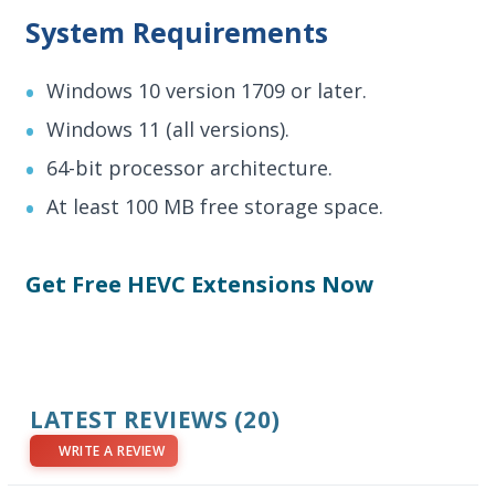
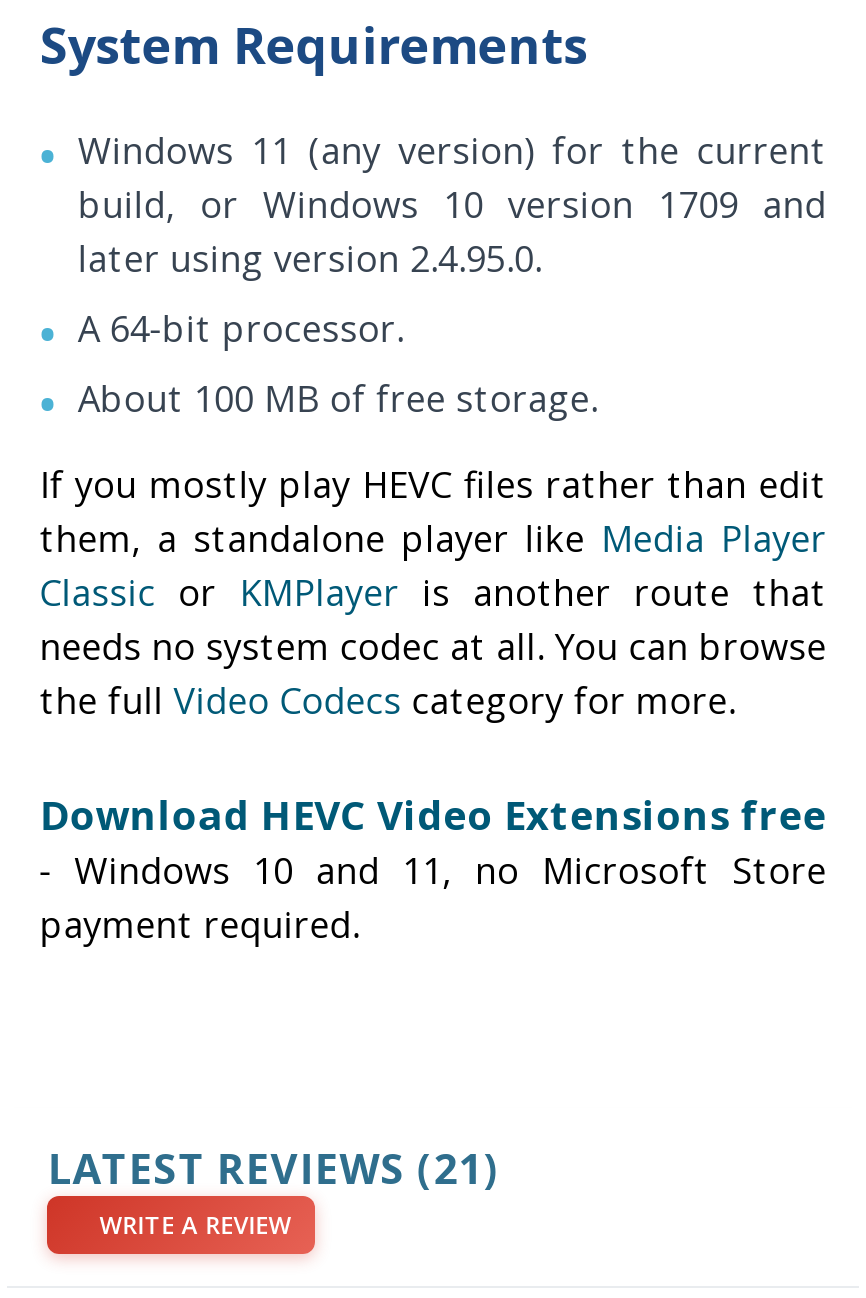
- Windows 10 version 1709 or later.
+ Windows 11 (any version) for the current
+ build, or Windows 10 version 1709 and
+ later using version 2.4.95.0.

- Windows 11 (all versions).
+ A 64-bit processor.

- 64-bit processor architecture.
+ About 100 MB of free storage.

- At least 100 MB free storage space.
+ If you mostly play HEVC files rather than edit
+ them, a standalone player like Media Player
+ Classic or KMPlayer is another route that
+ needs no system codec at all. You can browse
+ the full Video Codecs category for more.

- Get Free HEVC Extensions Now
+ Download HEVC Video Extensions free
+ - Windows 10 and 11, no Microsoft Store
+ payment required.

- LATEST REVIEWS (20)
+ LATEST REVIEWS (21)
